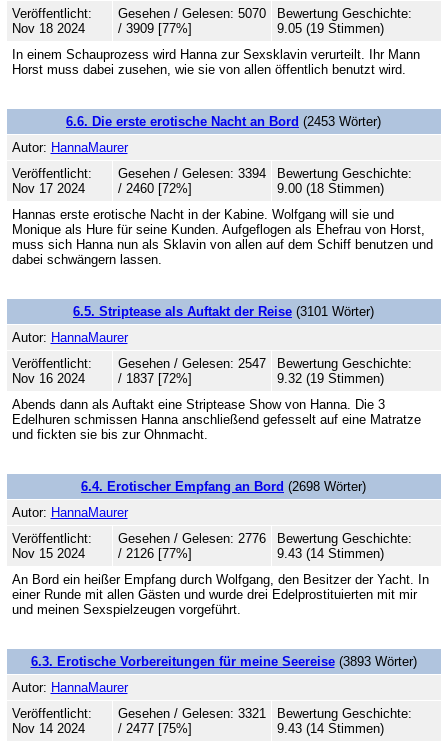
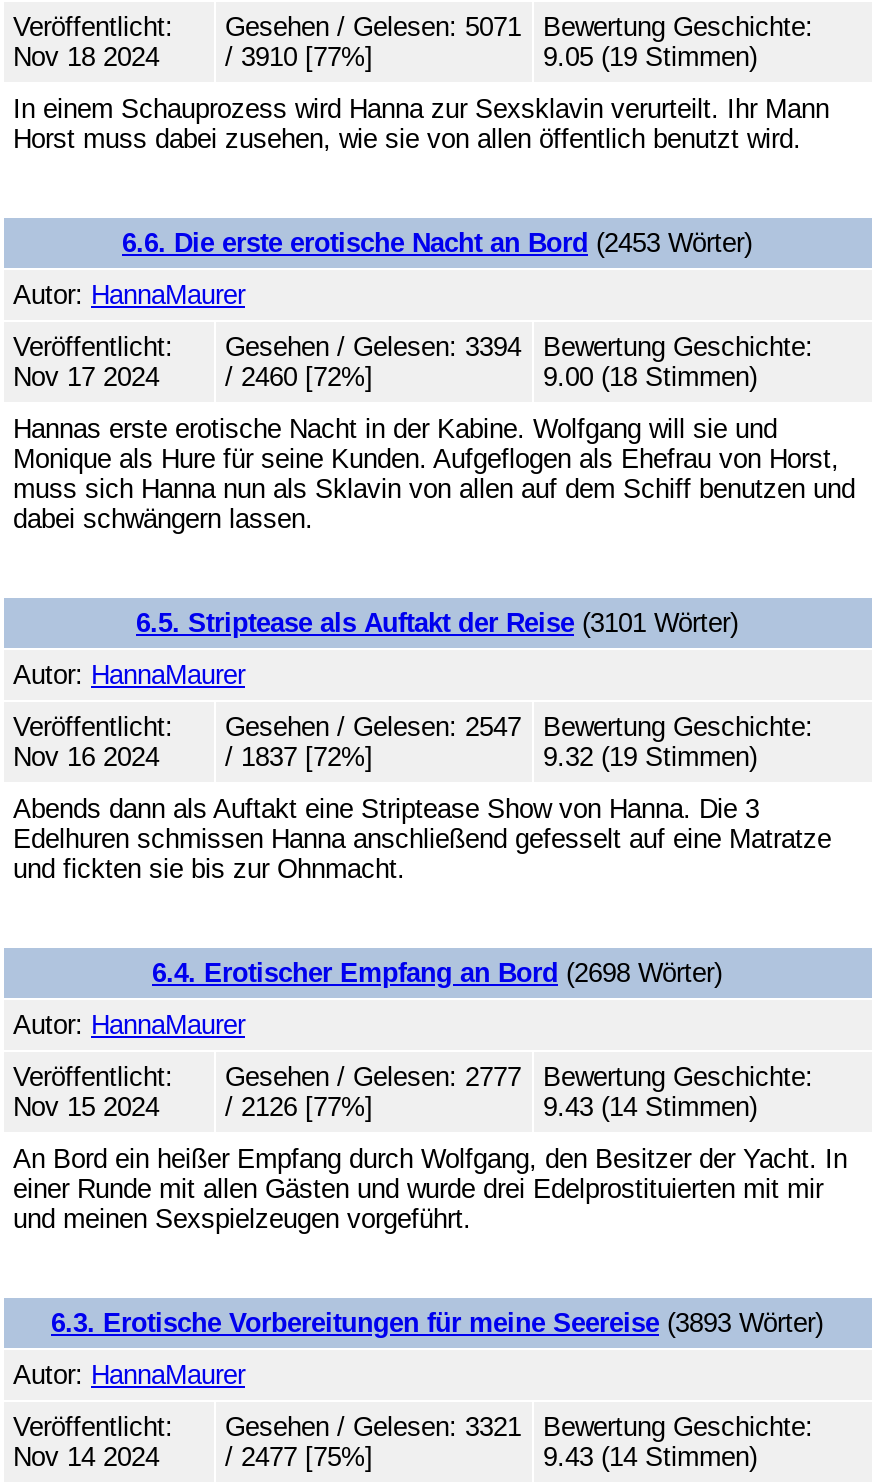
- Gesehen / Gelesen: 5070
+ Gesehen / Gelesen: 5071

- / 3909 [77%]
+ / 3910 [77%]

- Gesehen / Gelesen: 2776
+ Gesehen / Gelesen: 2777
